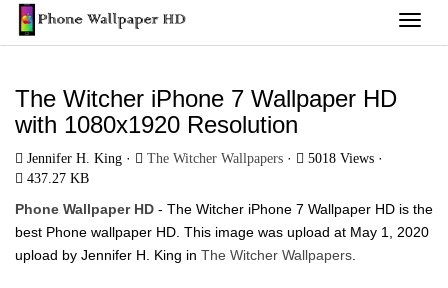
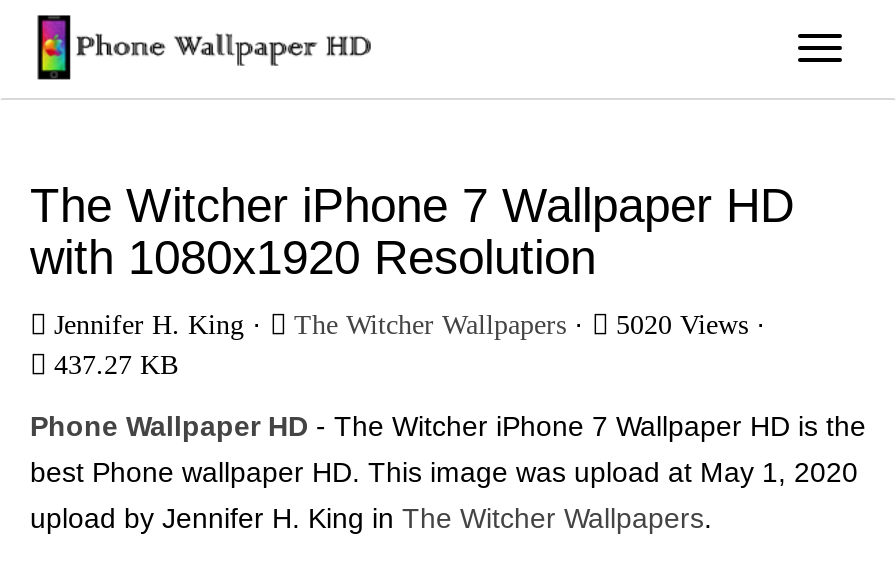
- The Witcher Wallpapers · 5018 Views ·
+ The Witcher Wallpapers · 5020 Views ·
